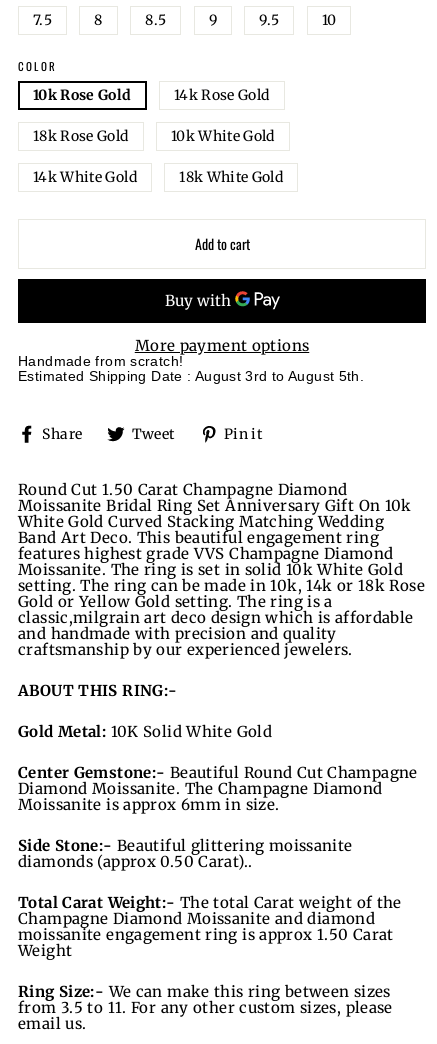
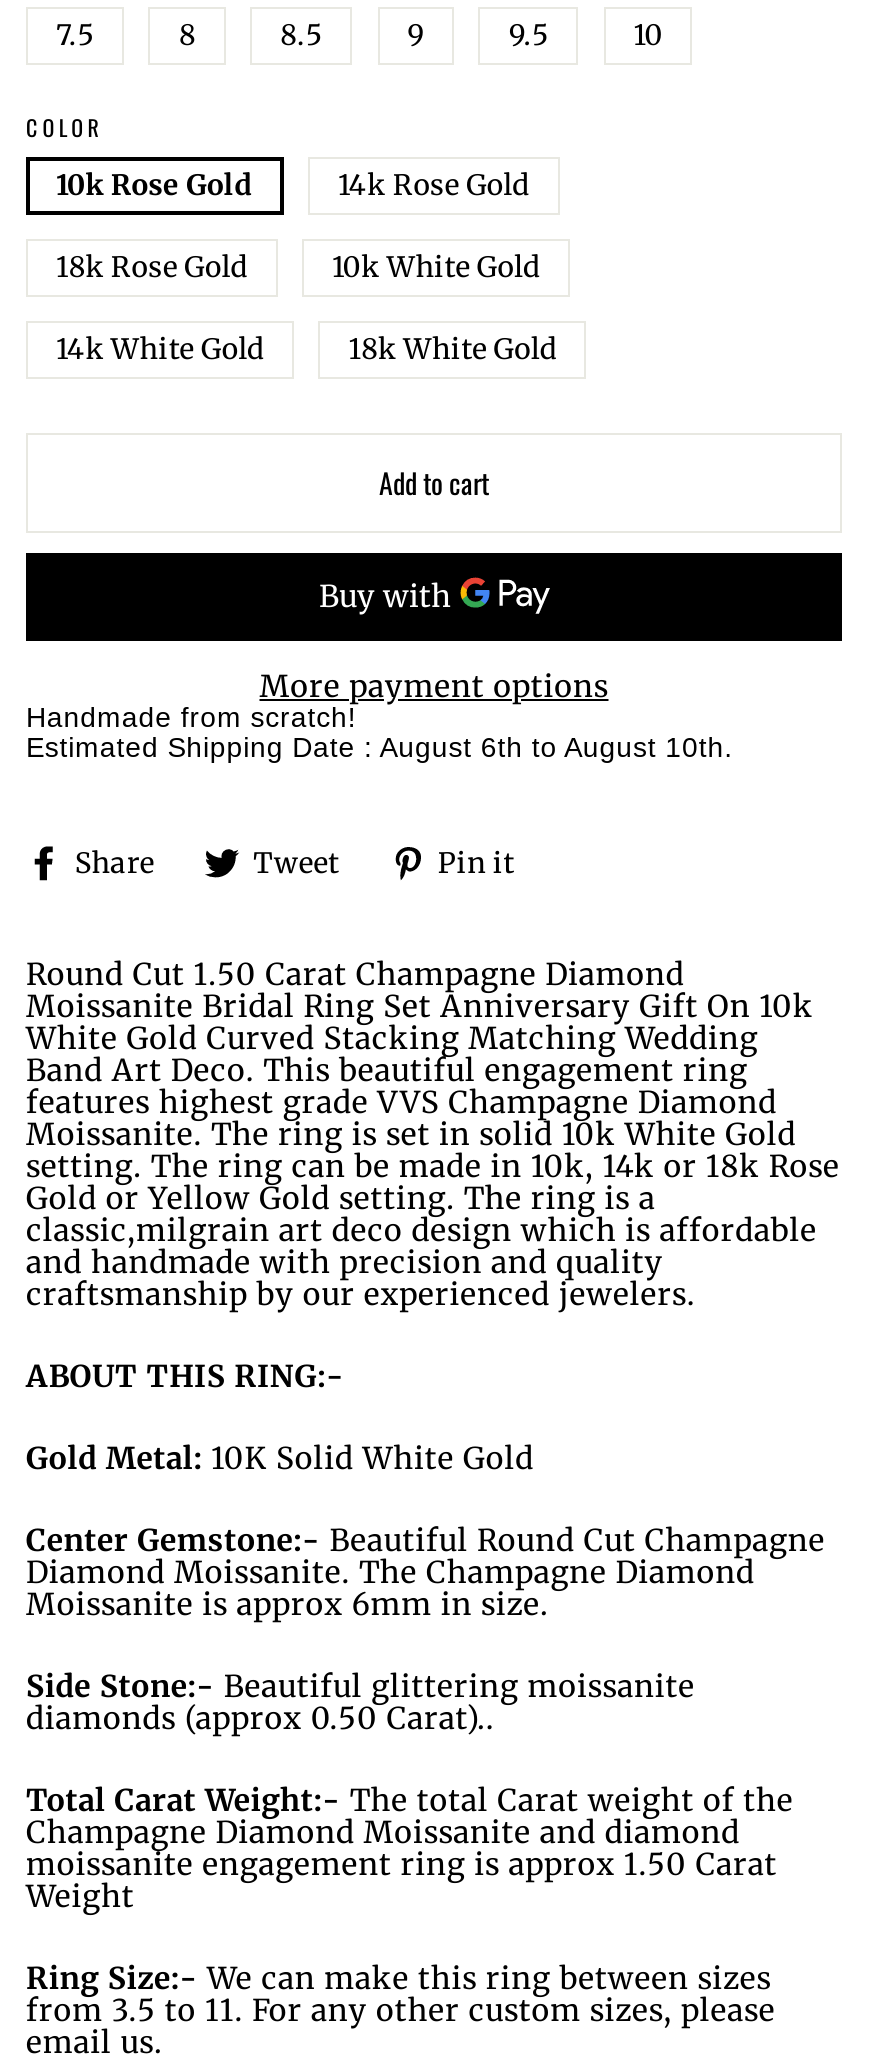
- Estimated Shipping Date : August 3rd to August 5th.
+ Estimated Shipping Date : August 6th to August 10th.
